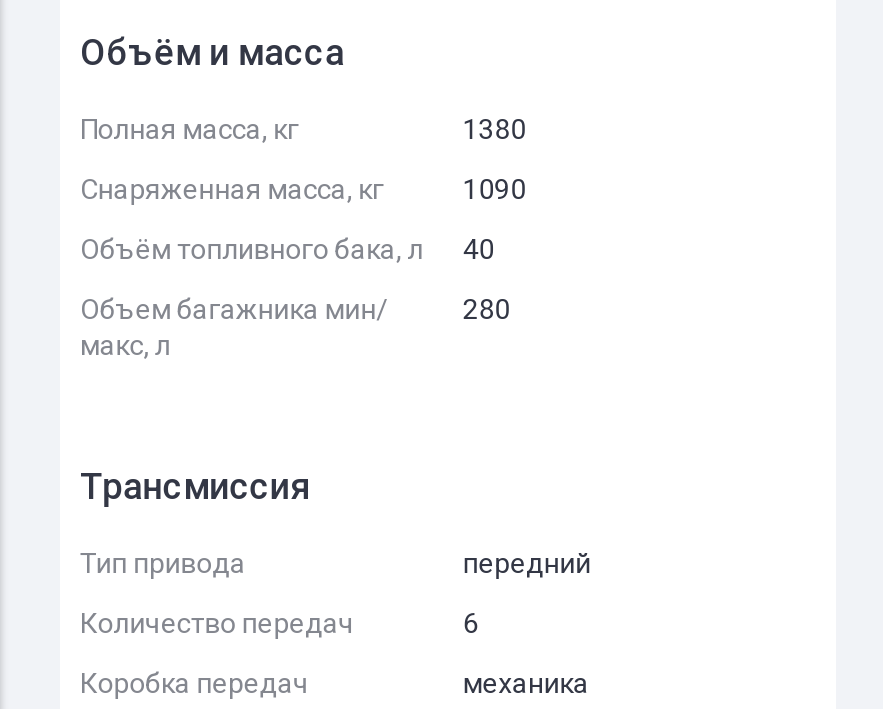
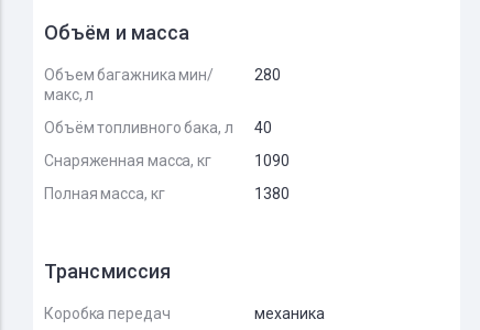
moved down: Объём топливного бака, л | 40 | Снаряженная масса, кг | 1090 | Полная масса, кг | 1380

moved up: Объем багажника мин/ | макс, л | 280

- Тип привода
- передний
- Количество передач
- 6
